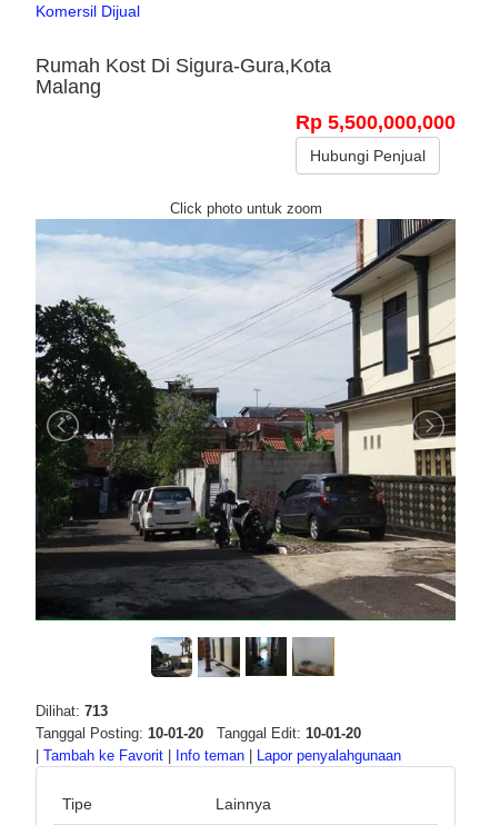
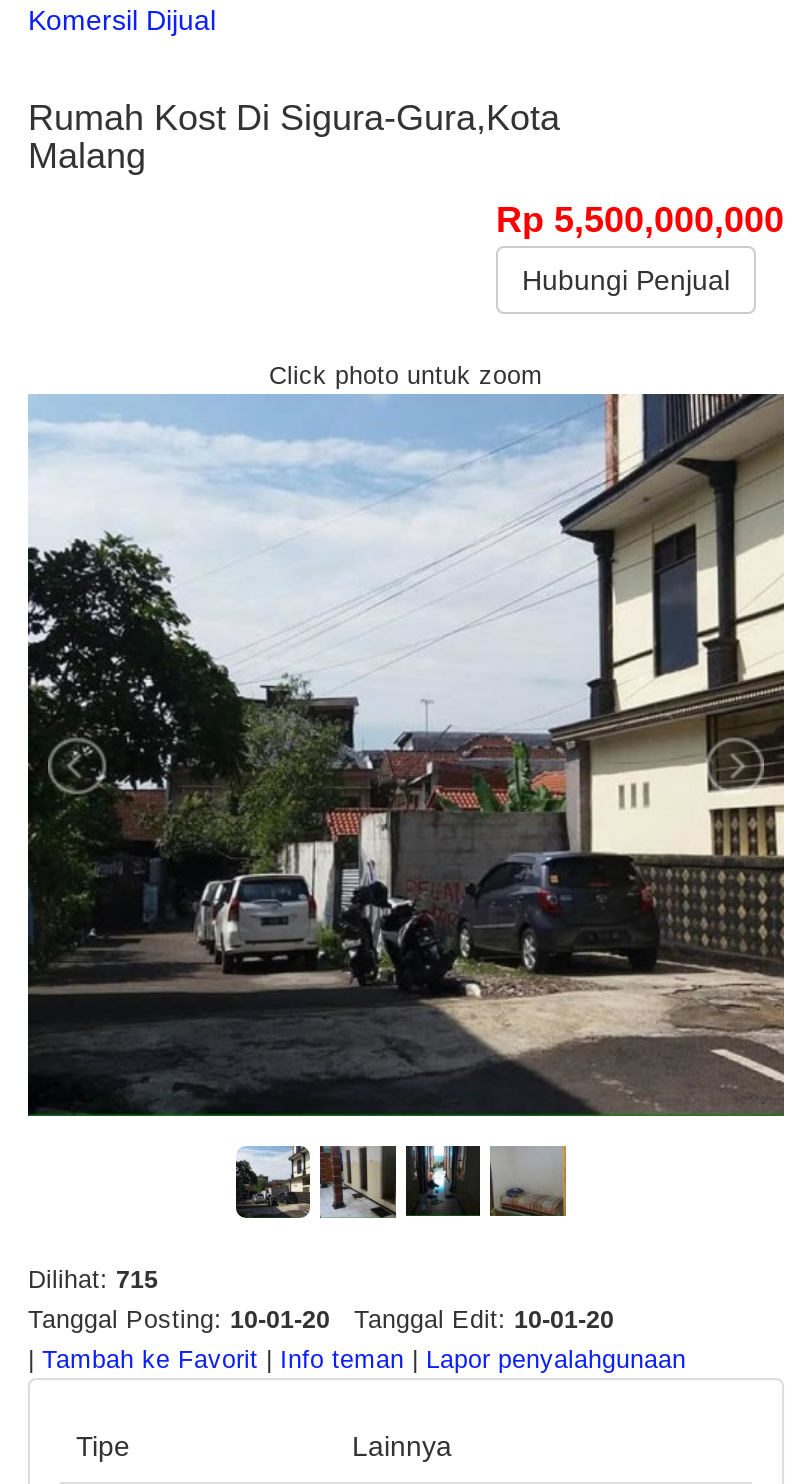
- Dilihat: 713
+ Dilihat: 715
